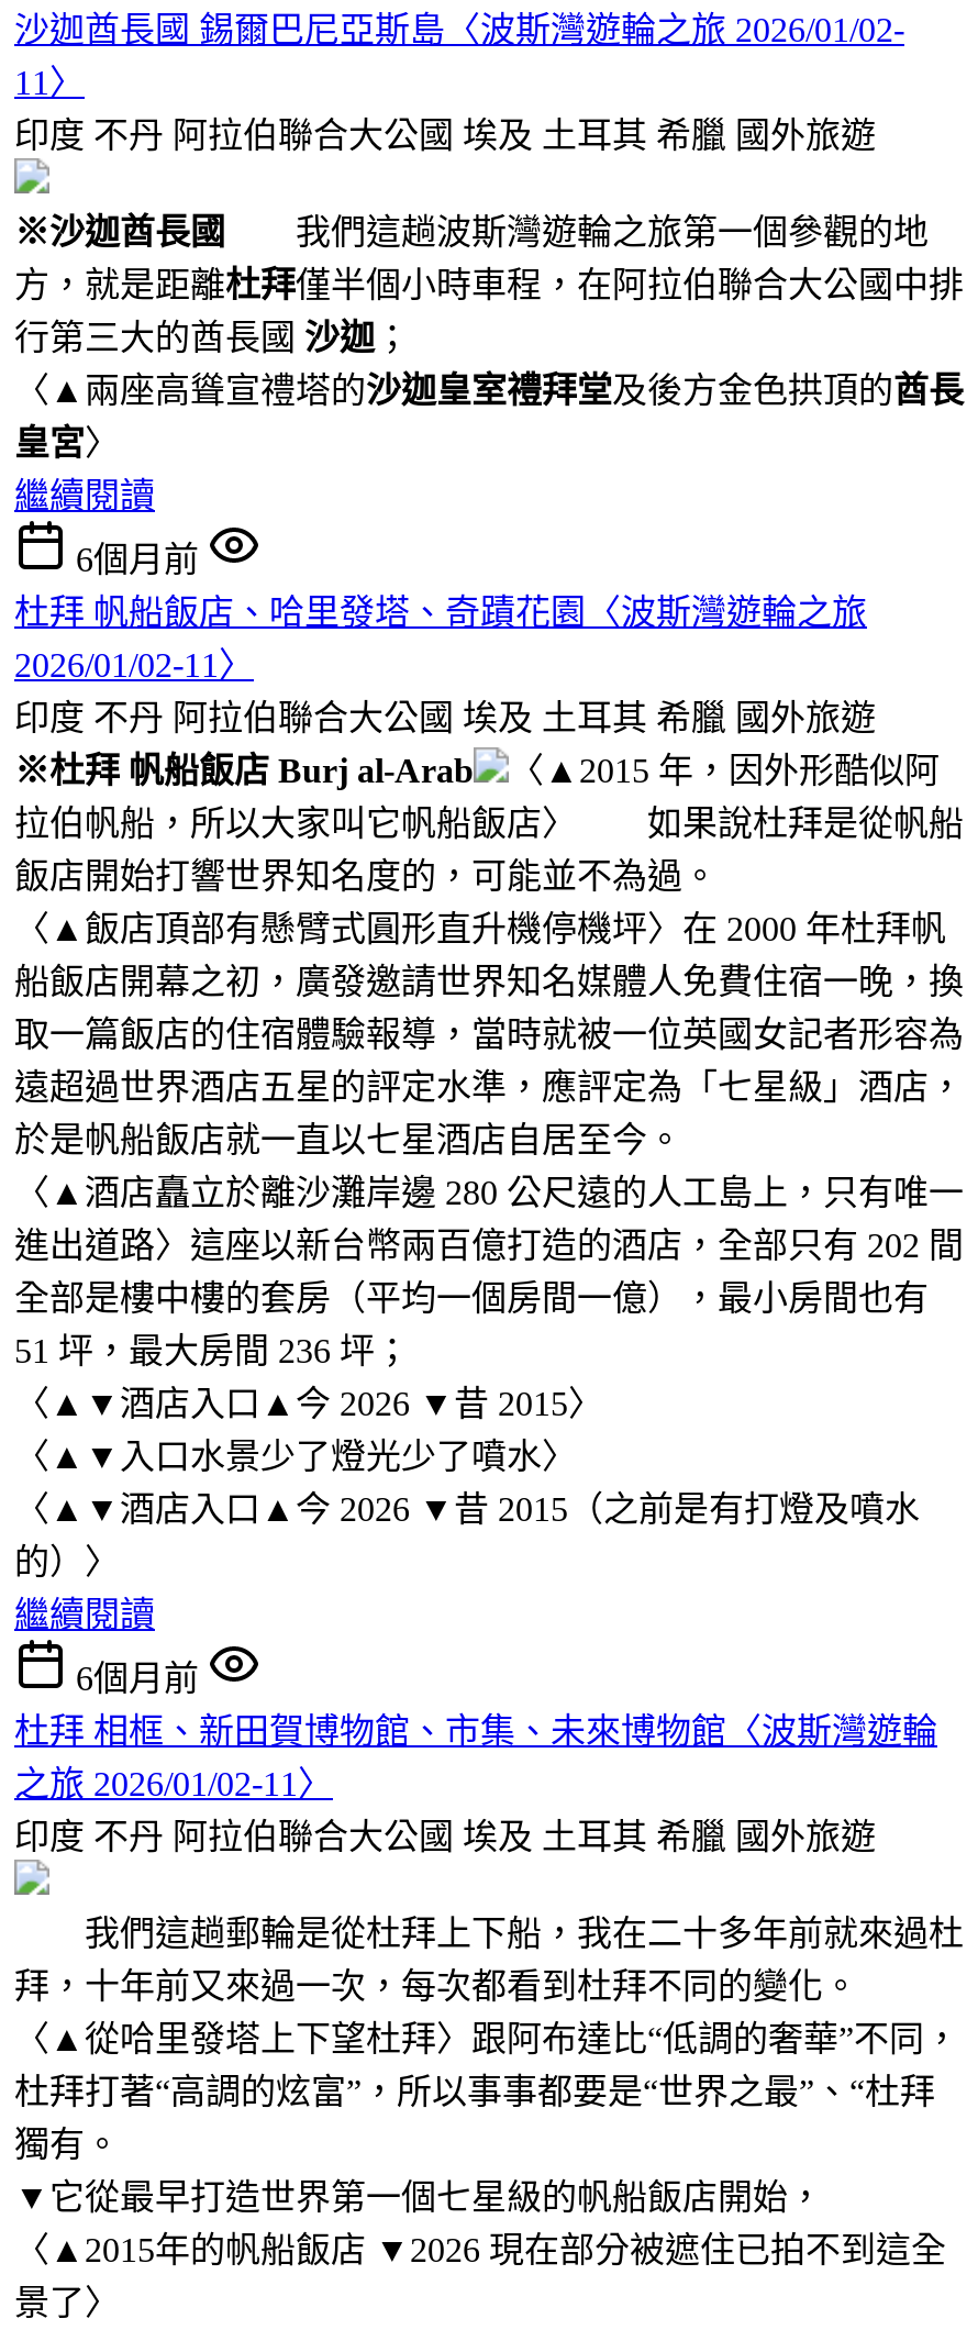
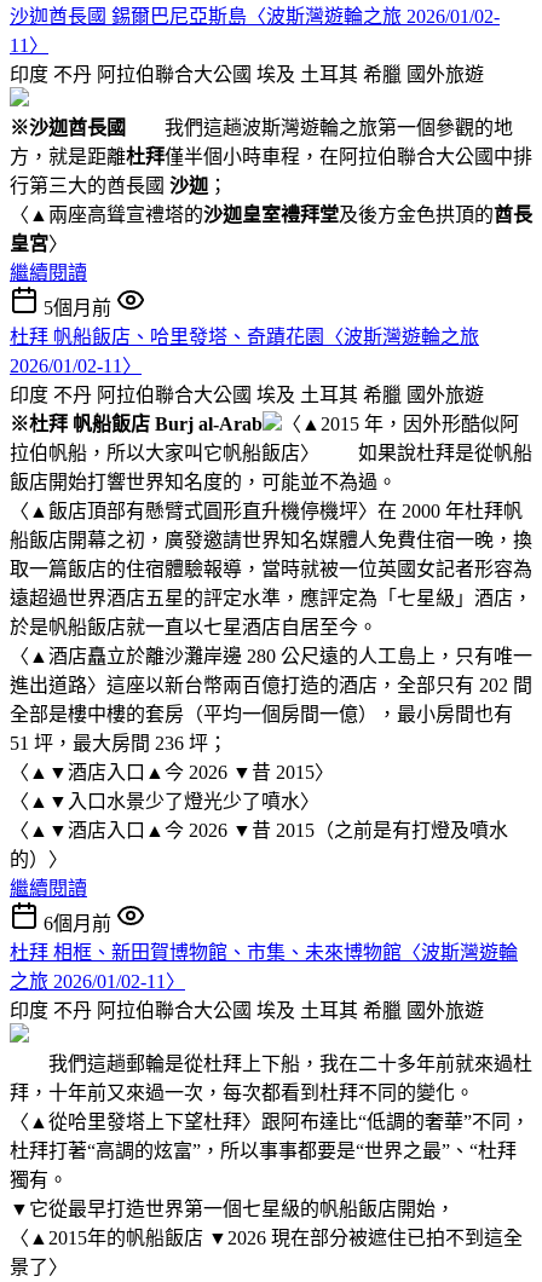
- 6個月前
+ 5個月前
